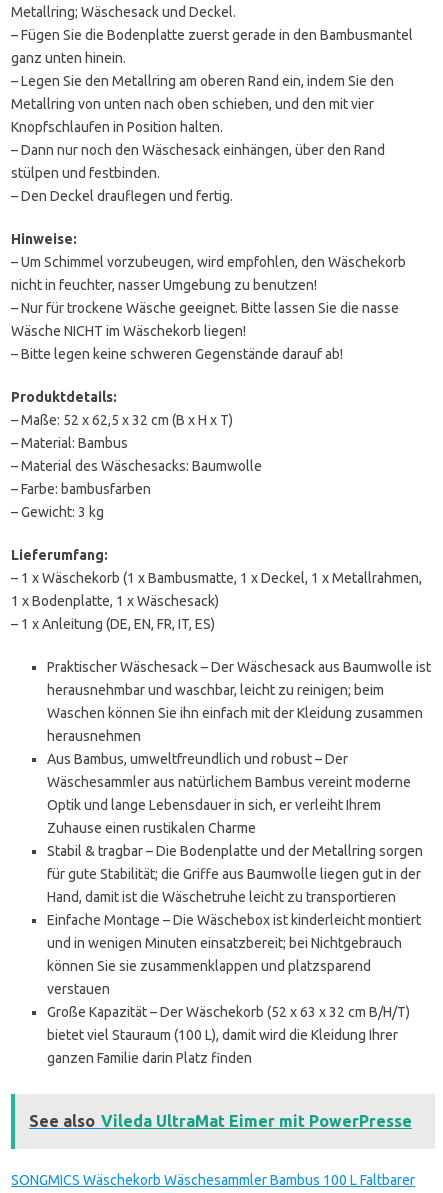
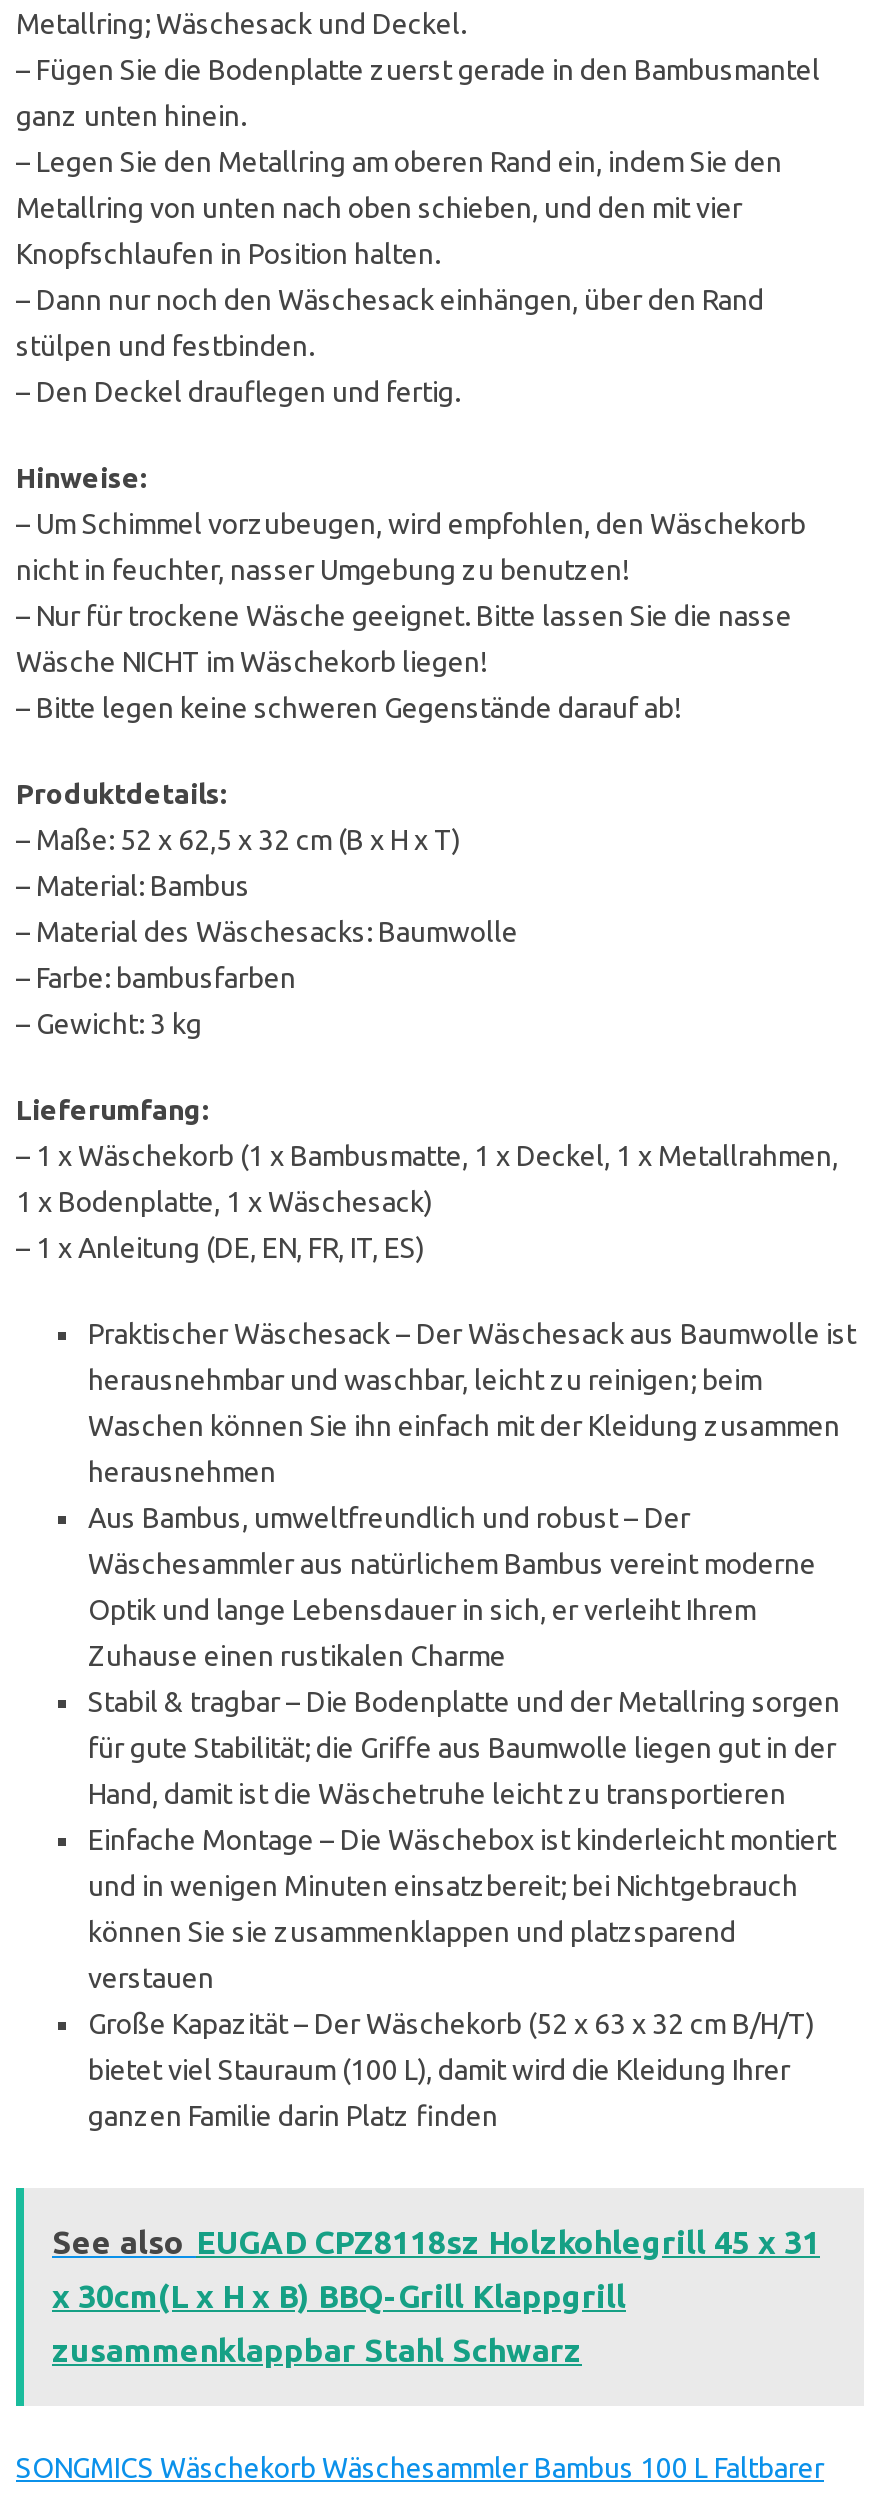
- See also Vileda UltraMat Eimer mit PowerPresse
+ See also EUGAD CPZ8118sz Holzkohlegrill 45 x 31
+ x 30cm(L x H x B) BBQ-Grill Klappgrill
+ zusammenklappbar Stahl Schwarz
